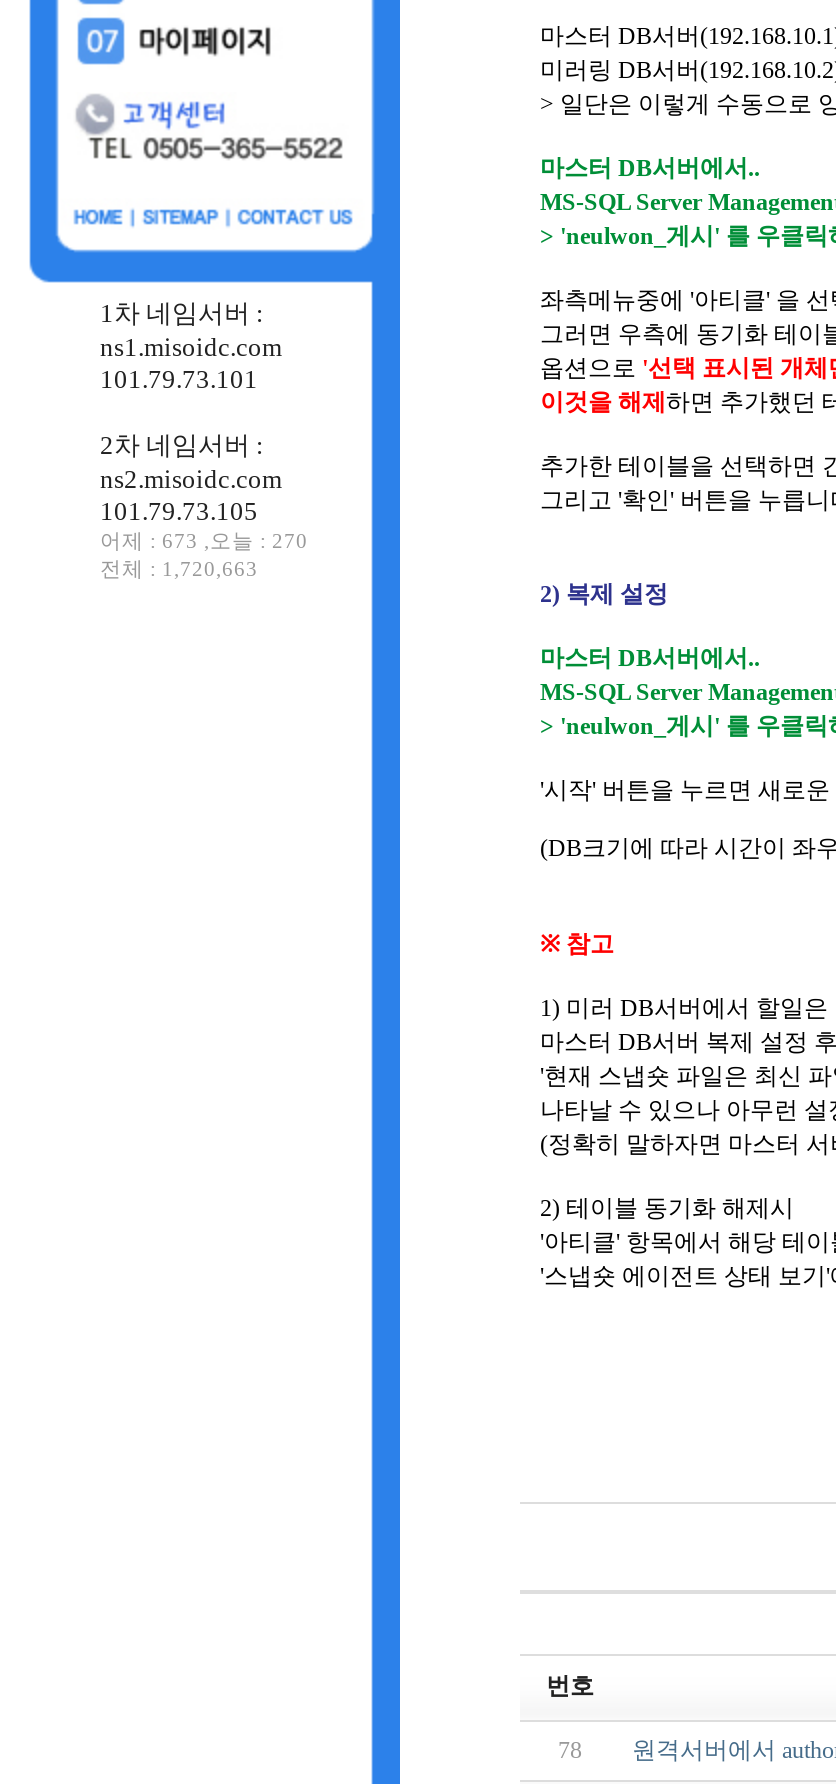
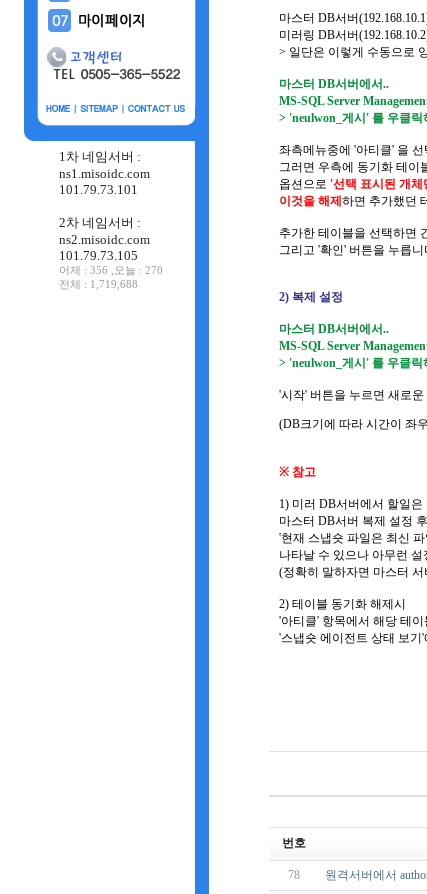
- 어제 : 673 ,오늘 : 270
+ 어제 : 356 ,오늘 : 270

- 전체 : 1,720,663
+ 전체 : 1,719,688
